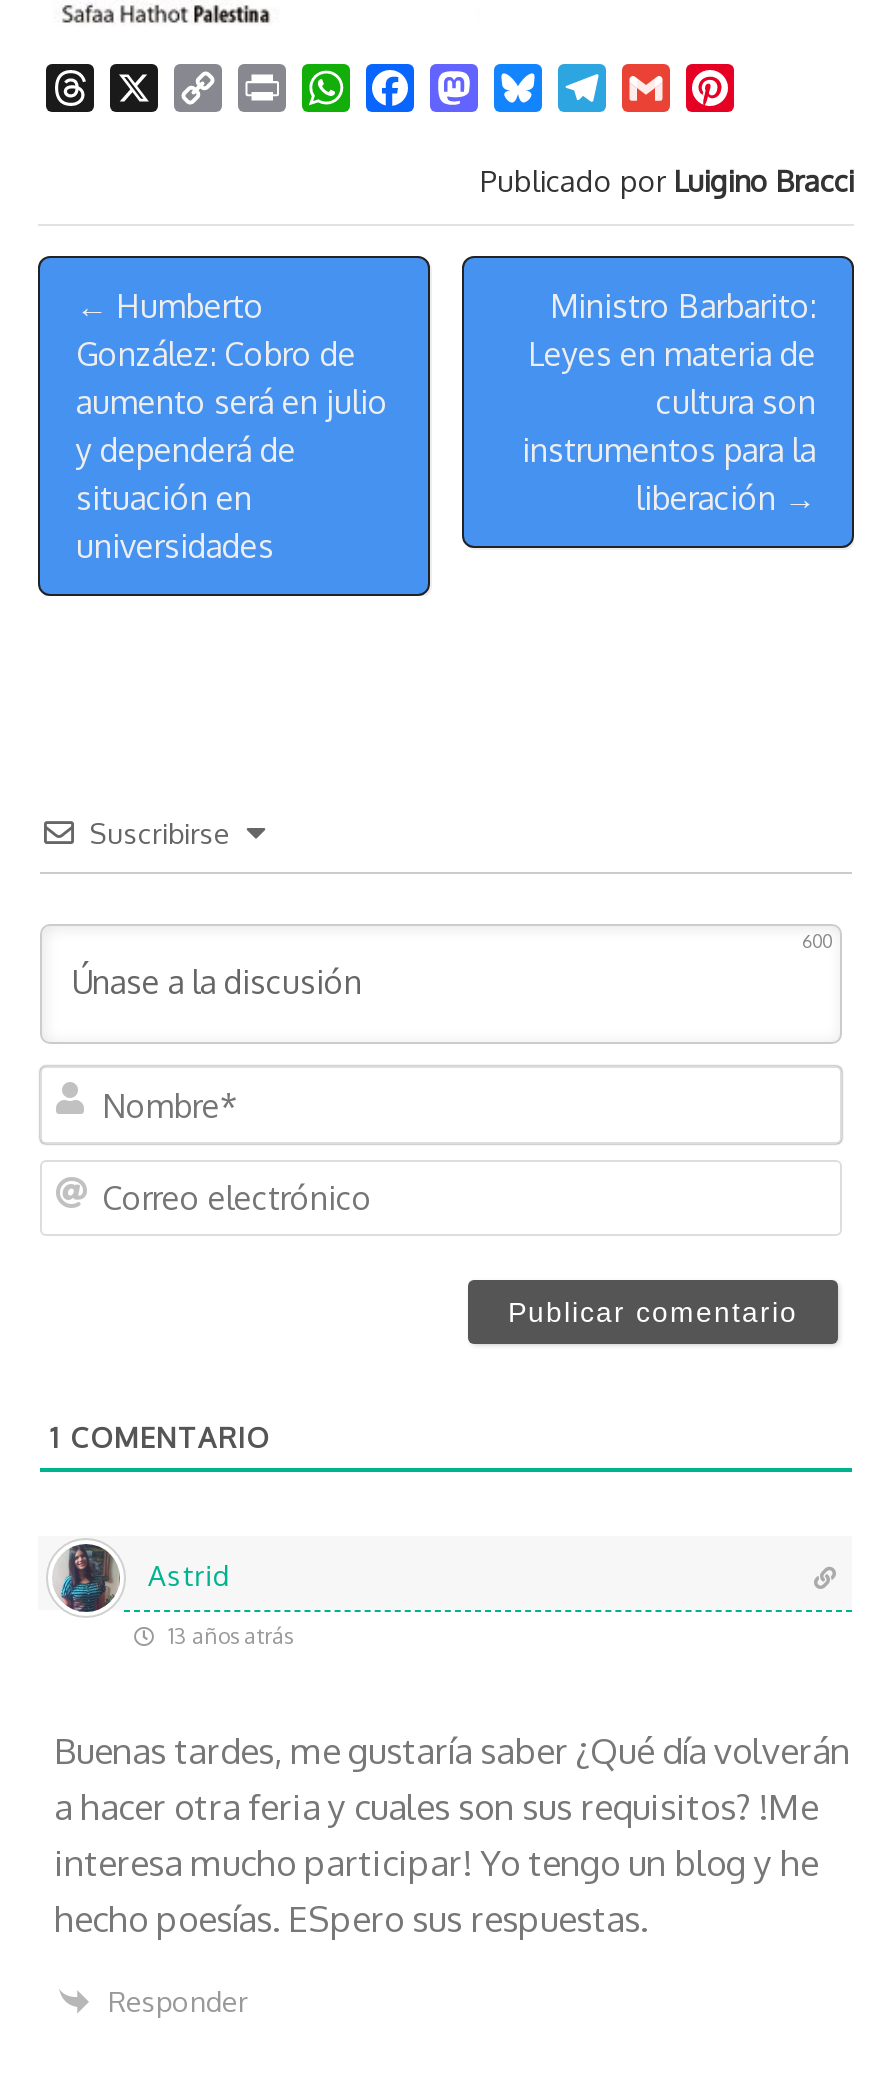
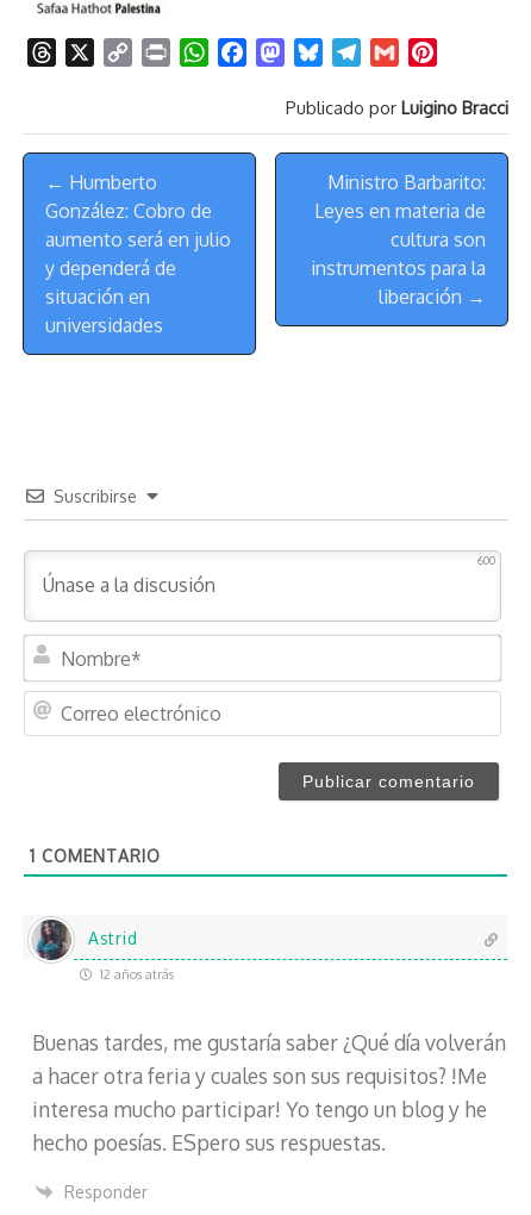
- 13 años atrás
+ 12 años atrás
